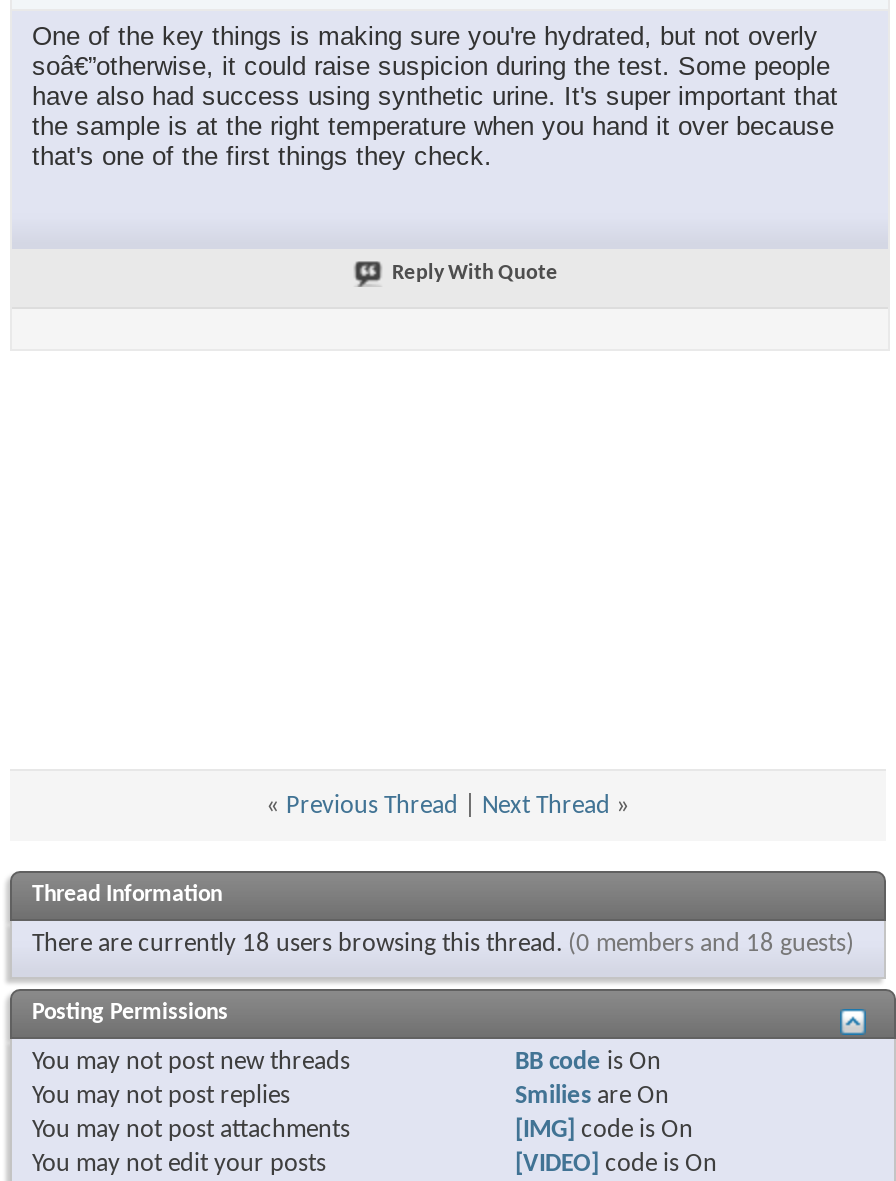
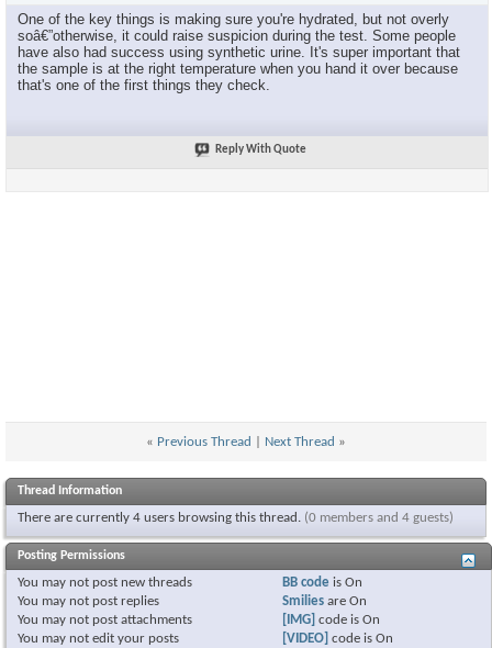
- There are currently 18 users browsing this thread. (0 members and 18 guests)
+ There are currently 4 users browsing this thread. (0 members and 4 guests)
